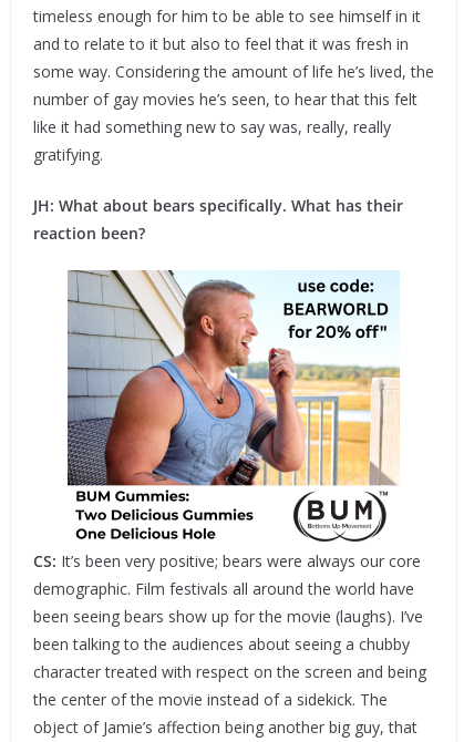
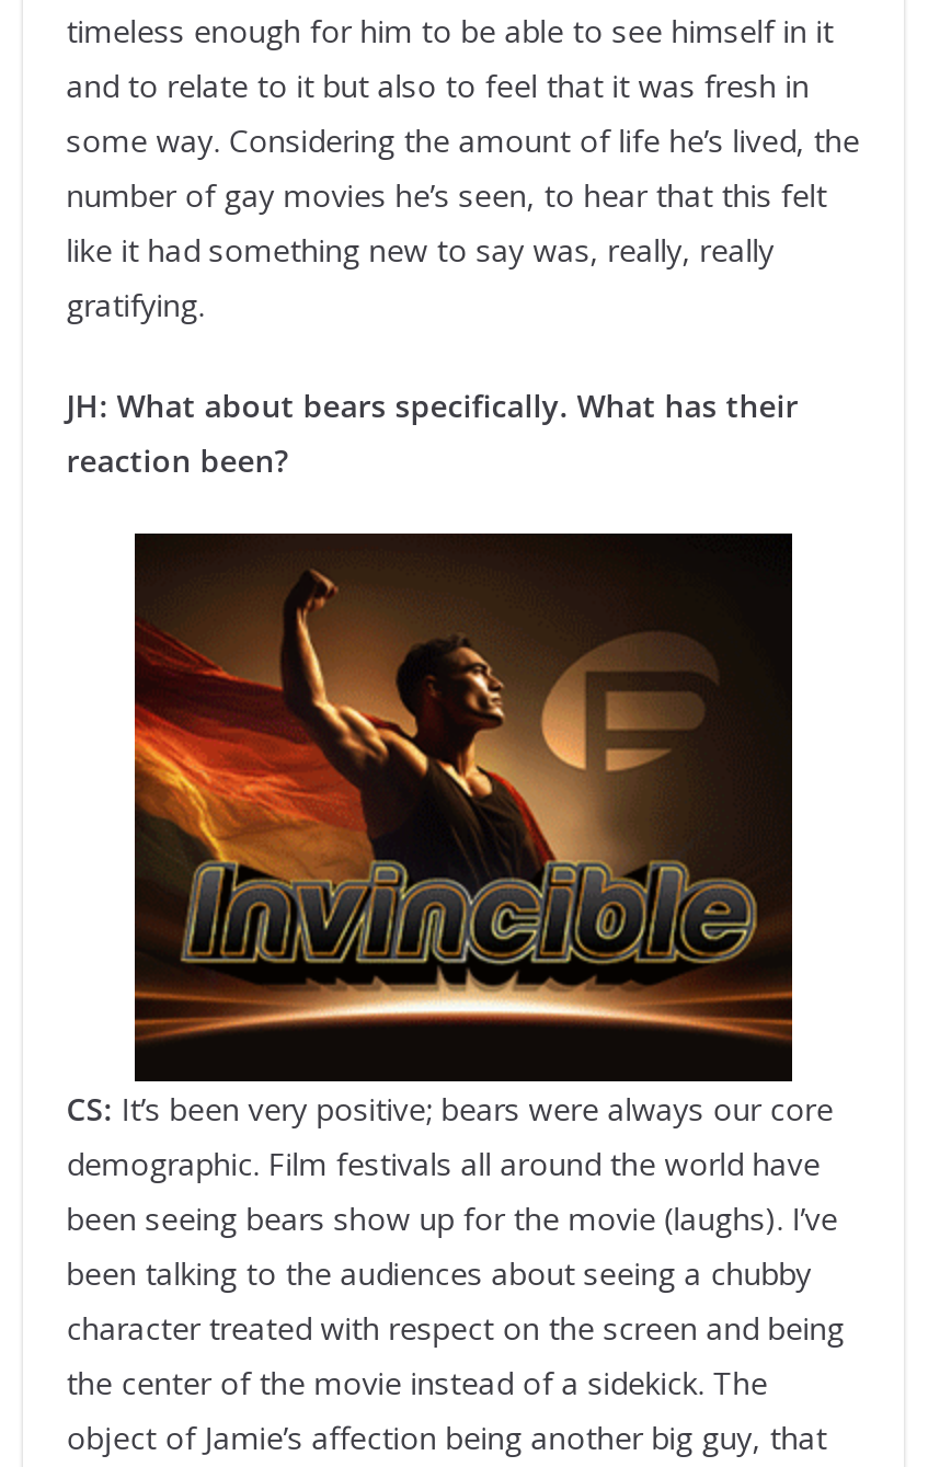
- [image]
+ [image]
